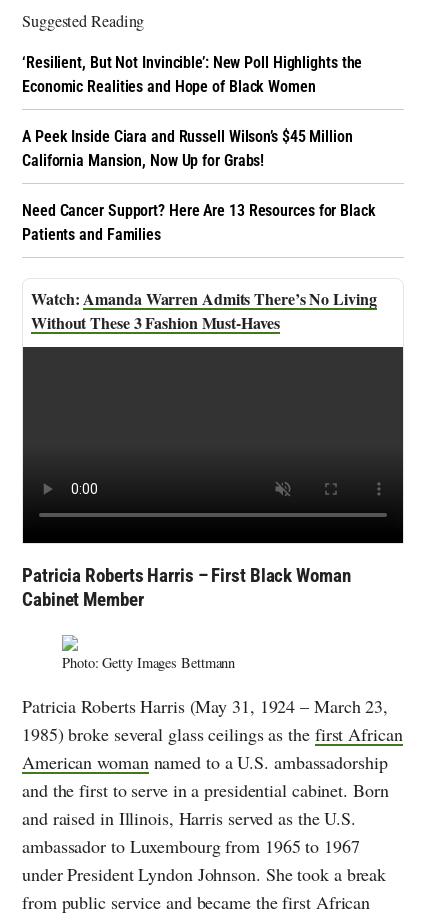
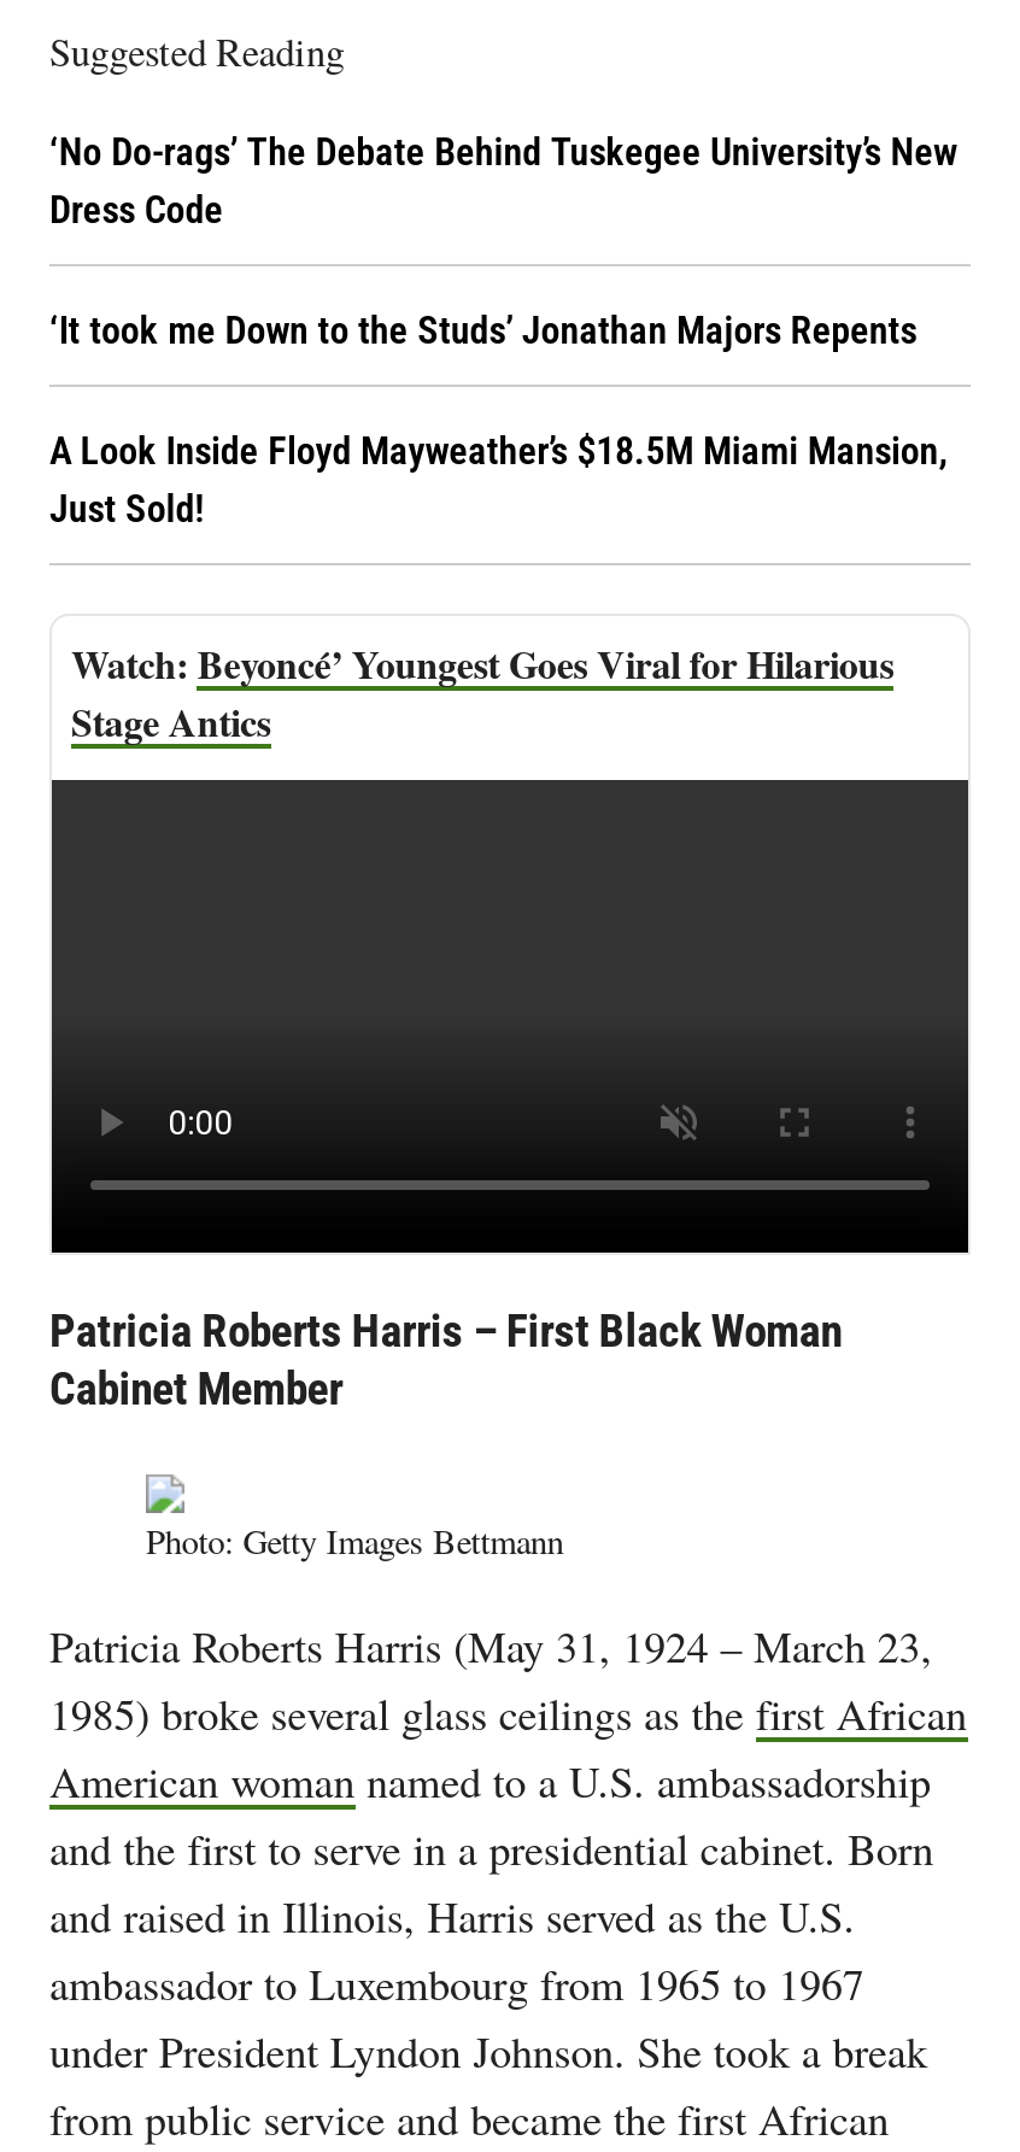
- ‘Resilient, But Not Invincible’: New Poll Highlights the
- Economic Realities and Hope of Black Women
+ ‘No Do-rags’ The Debate Behind Tuskegee University’s New
+ Dress Code

- A Peek Inside Ciara and Russell Wilson’s $45 Million
- California Mansion, Now Up for Grabs!
+ ‘It took me Down to the Studs’ Jonathan Majors Repents

- Need Cancer Support? Here Are 13 Resources for Black
- Patients and Families
+ A Look Inside Floyd Mayweather’s $18.5M Miami Mansion,
+ Just Sold!

- Amanda Warren Admits There’s No Living
- Without These 3 Fashion Must-Haves
+ Beyoncé’ Youngest Goes Viral for Hilarious
+ Stage Antics
